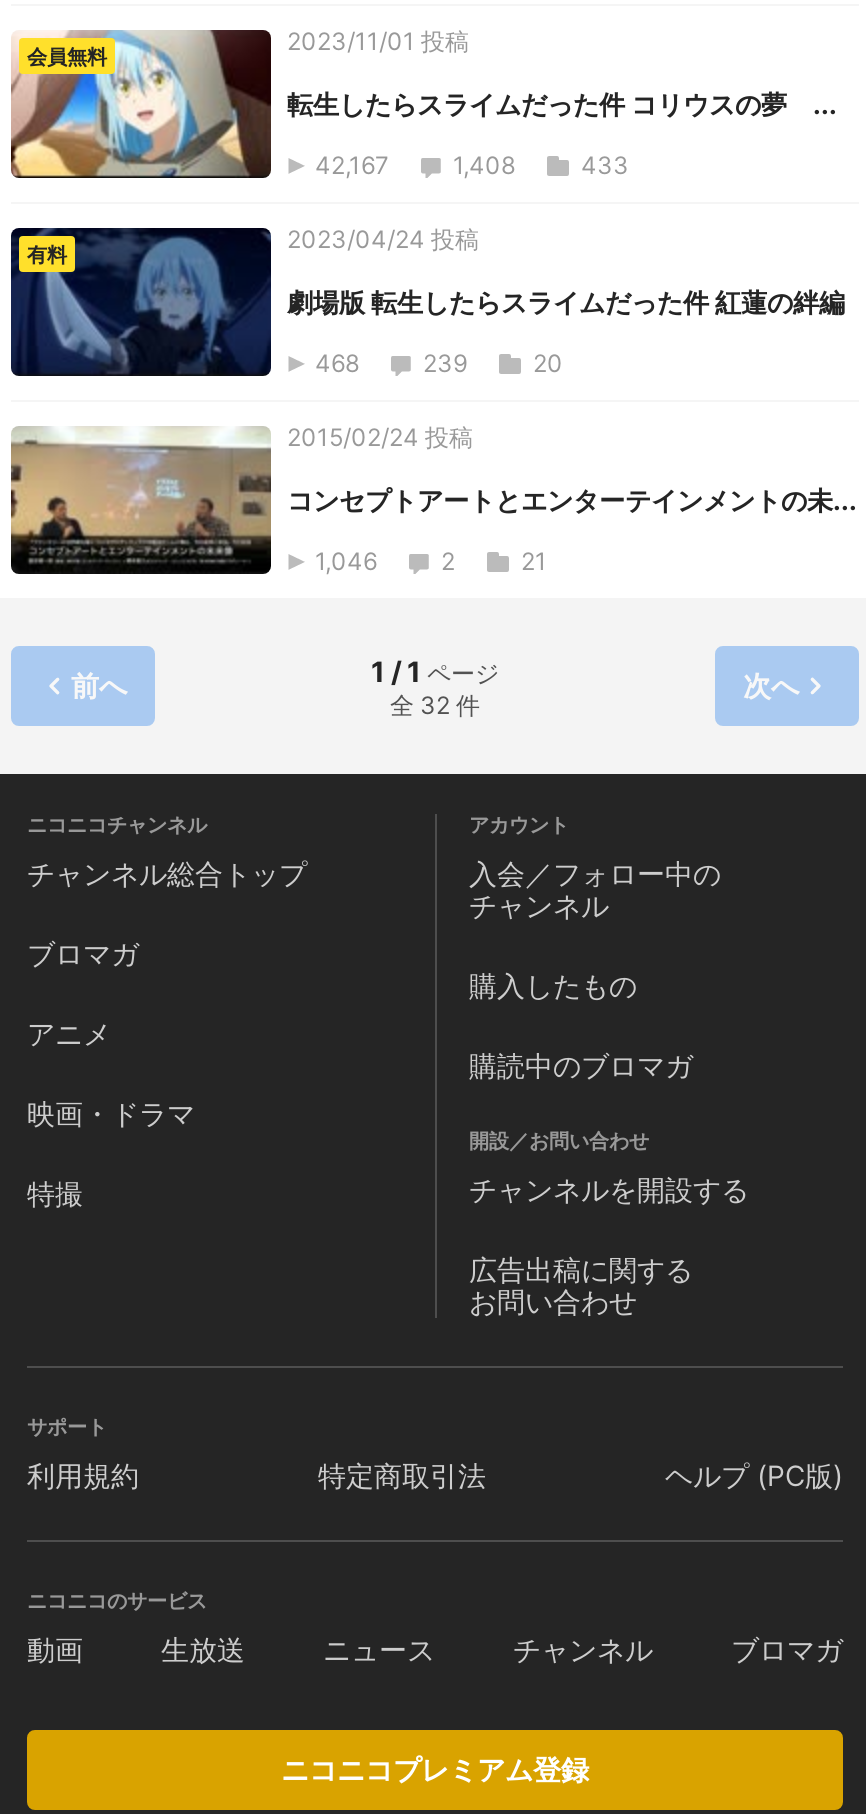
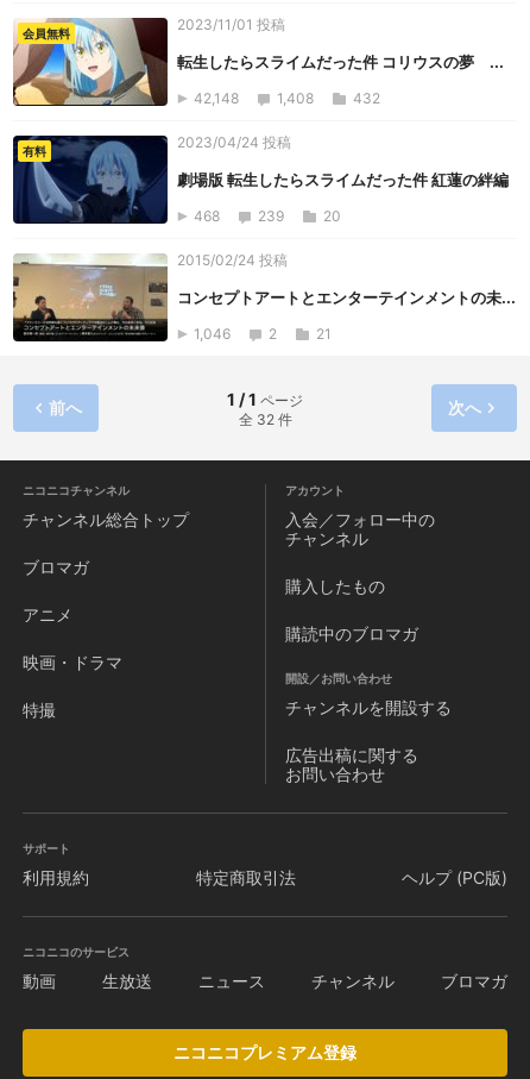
- 42,167
+ 42,148

- 433
+ 432
